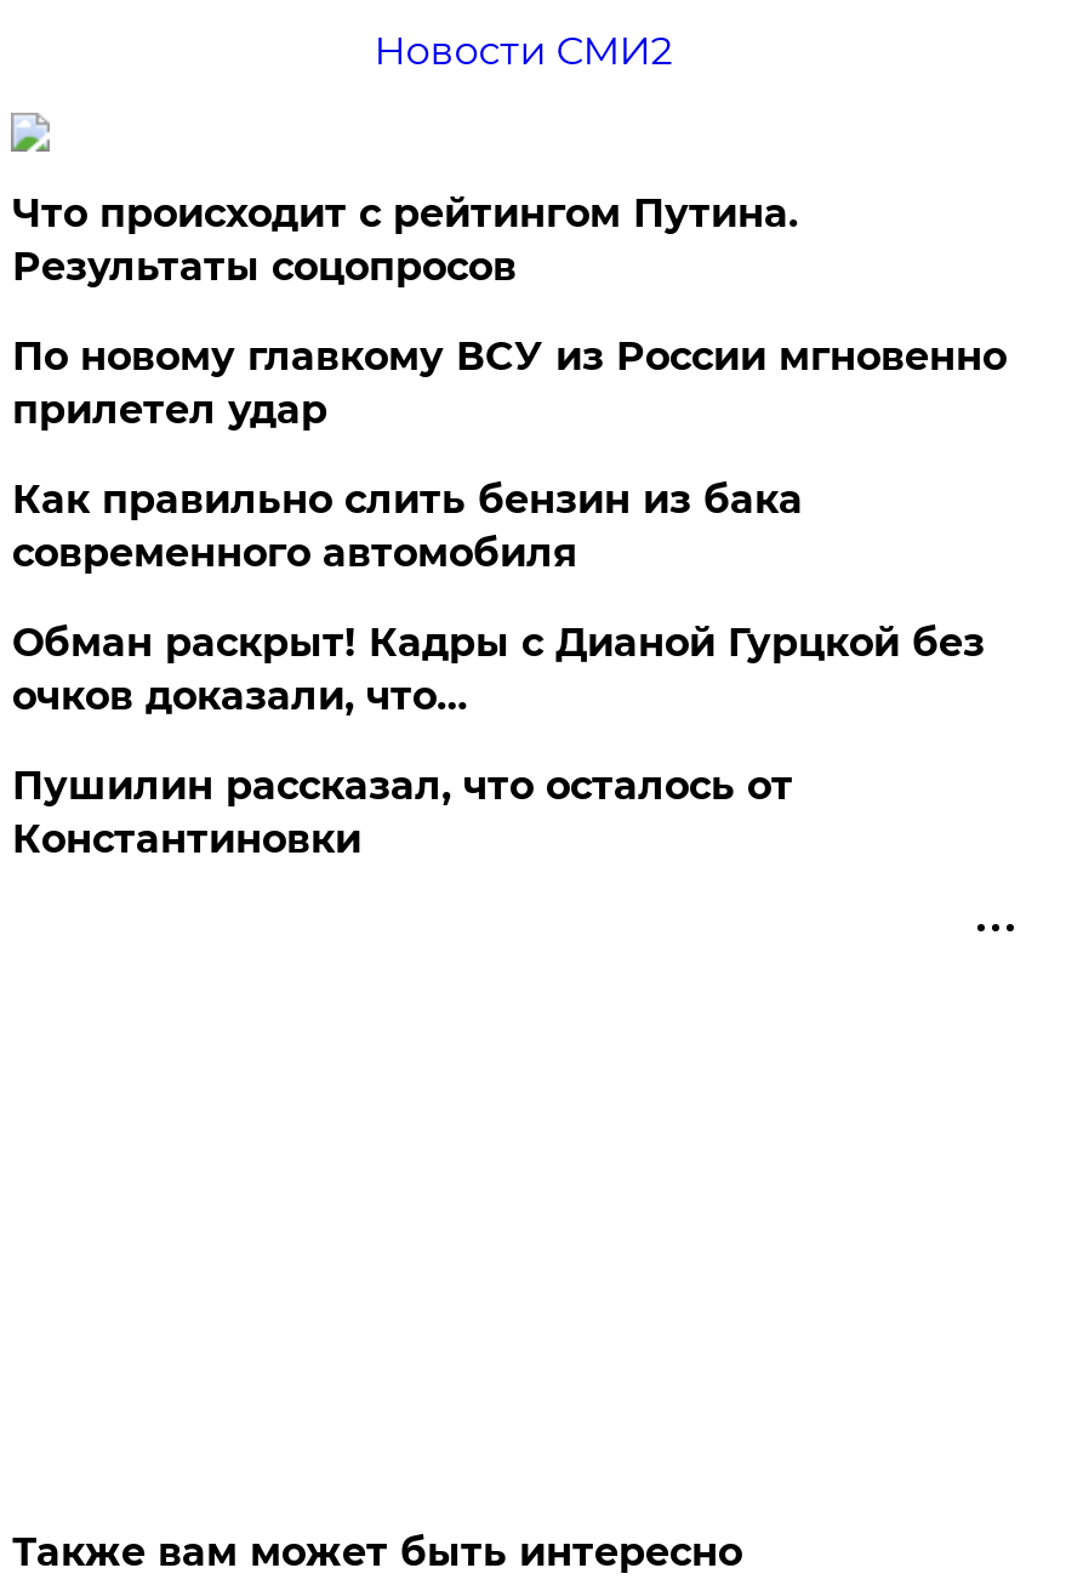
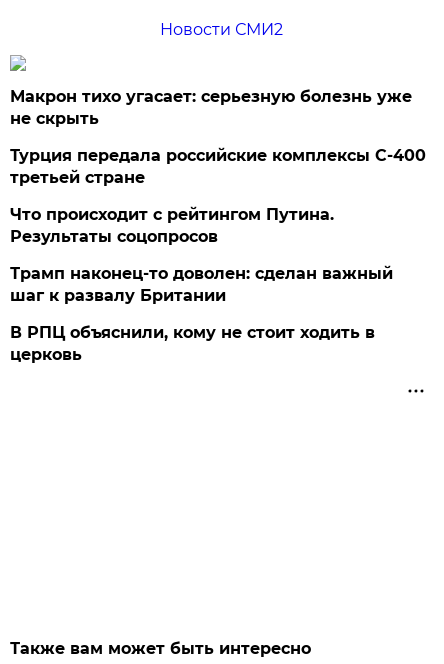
+ Макрон тихо угасает: серьезную болезнь уже
+ не скрыть
+ Турция передала российские комплексы С-400
+ третьей стране

moved down: Что происходит с рейтингом Путина. | Результаты соцопросов

- По новому главкому ВСУ из России мгновенно
- прилетел удар
- Как правильно слить бензин из бака
- современного автомобиля
- Обман раскрыт! Кадры с Дианой Гурцкой без
- очков доказали, что…
- Пушилин рассказал, что осталось от
- Константиновки
+ Трамп наконец-то доволен: сделан важный
+ шаг к развалу Британии
+ В РПЦ объяснили, кому не стоит ходить в
+ церковь
